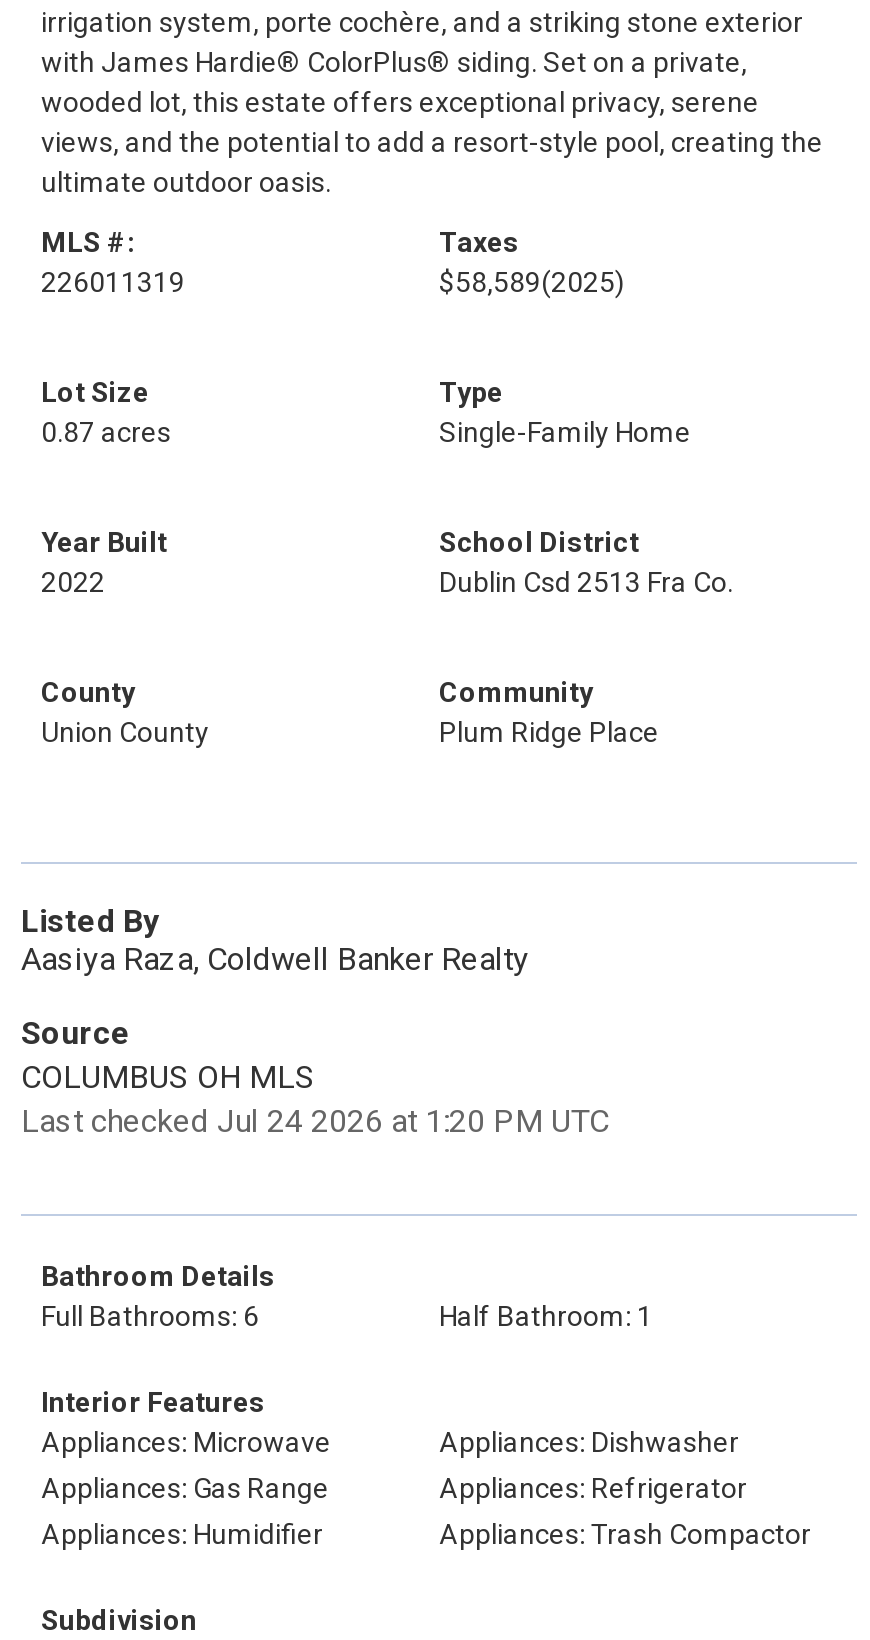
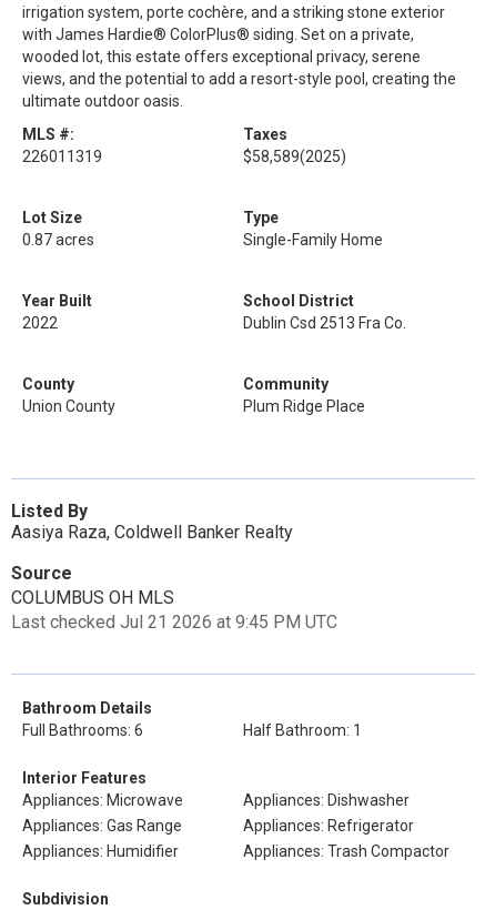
- Last checked Jul 24 2026 at 1:20 PM UTC
+ Last checked Jul 21 2026 at 9:45 PM UTC
